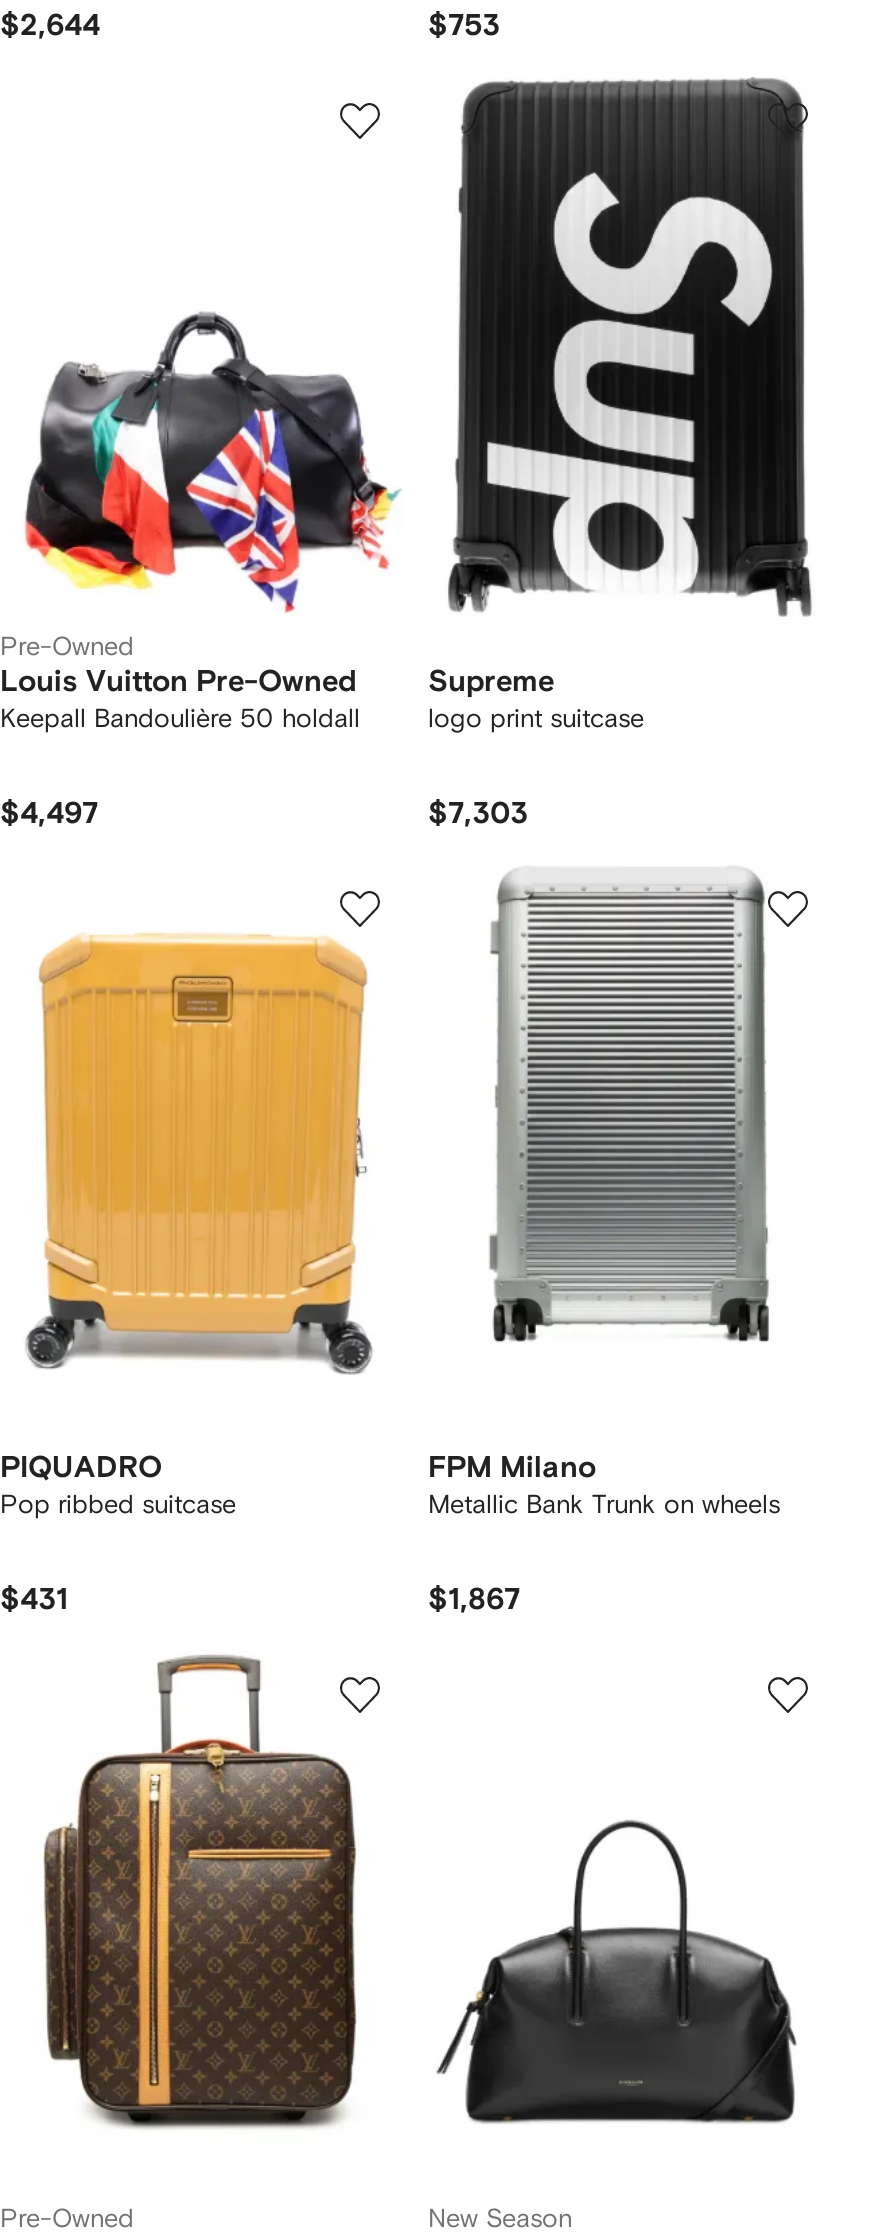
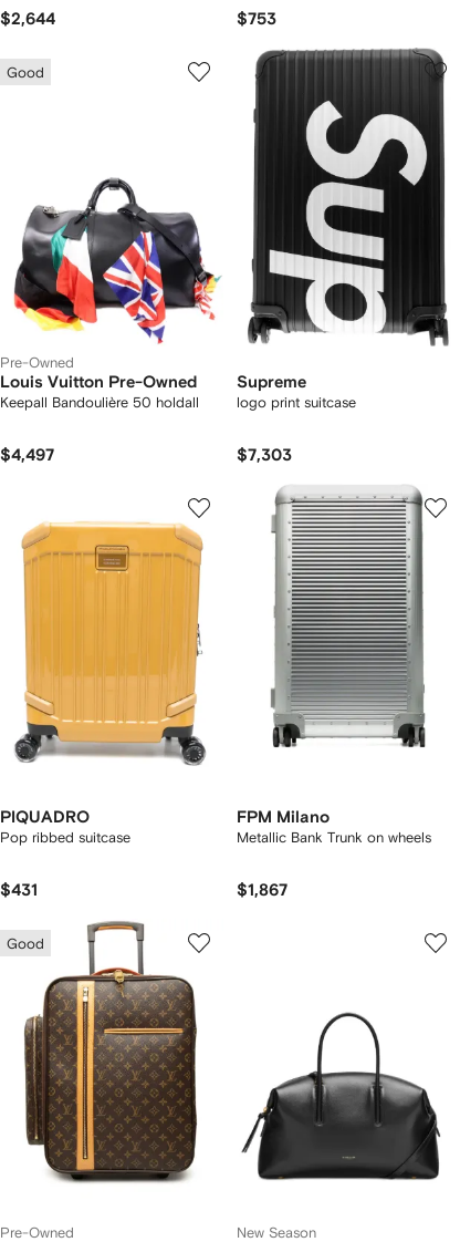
+ Good

+ Good
